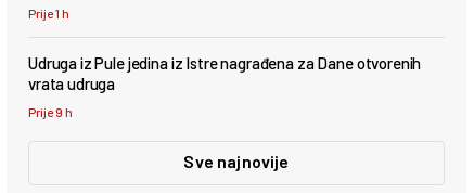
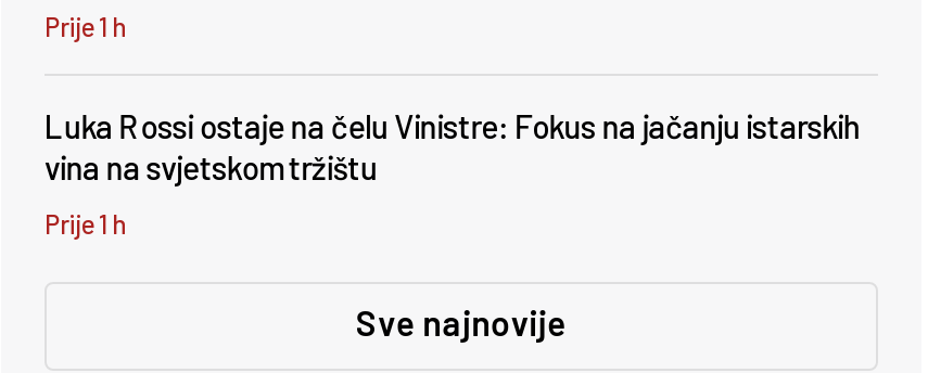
- Udruga iz Pule jedina iz Istre nagrađena za Dane otvorenih
- vrata udruga
+ Luka Rossi ostaje na čelu Vinistre: Fokus na jačanju istarskih
+ vina na svjetskom tržištu

- Prije 9 h
+ Prije 1 h
